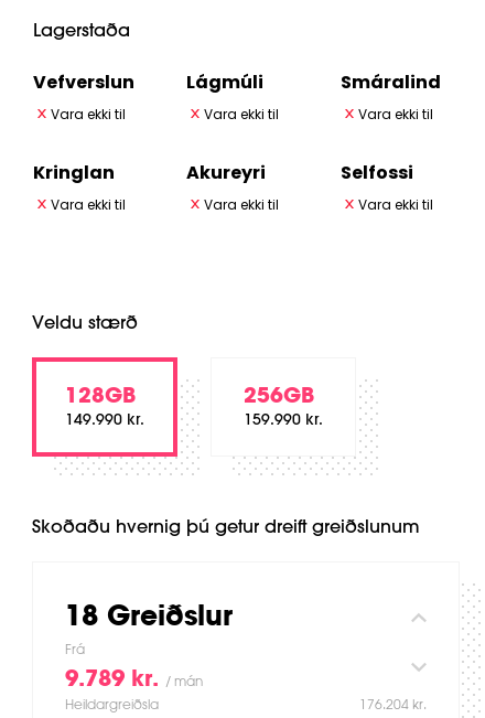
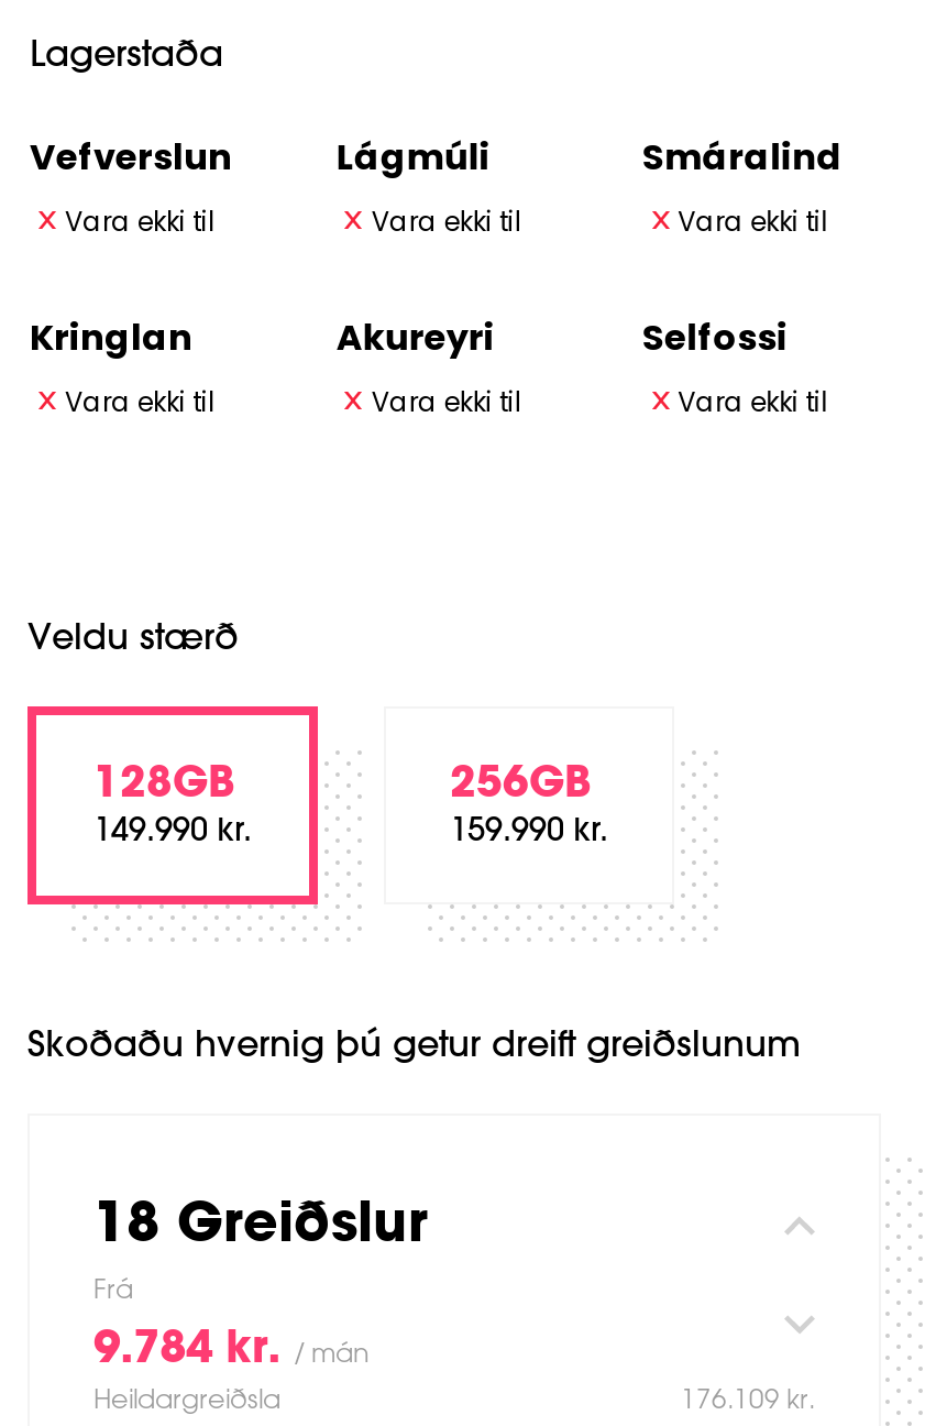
- 9.789 kr. / mán
+ 9.784 kr. / mán

- 176.204 kr.
+ 176.109 kr.
